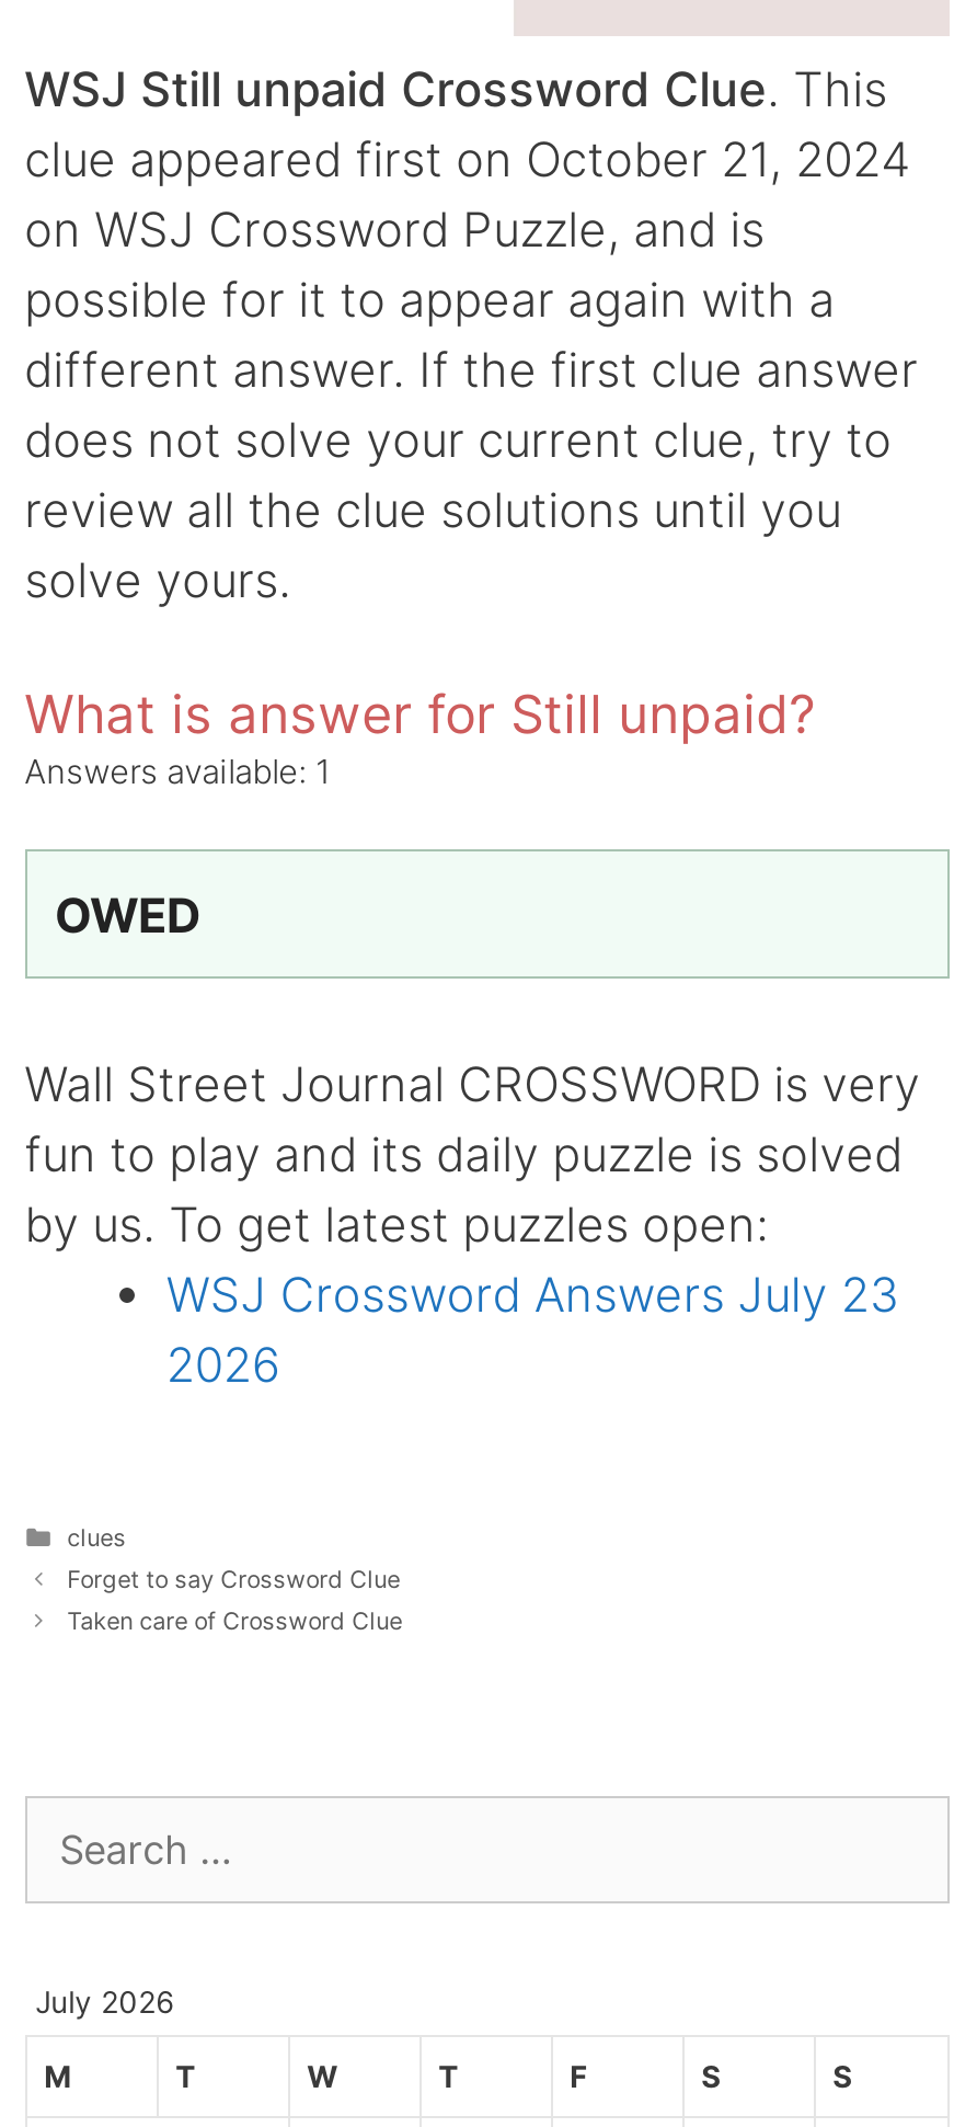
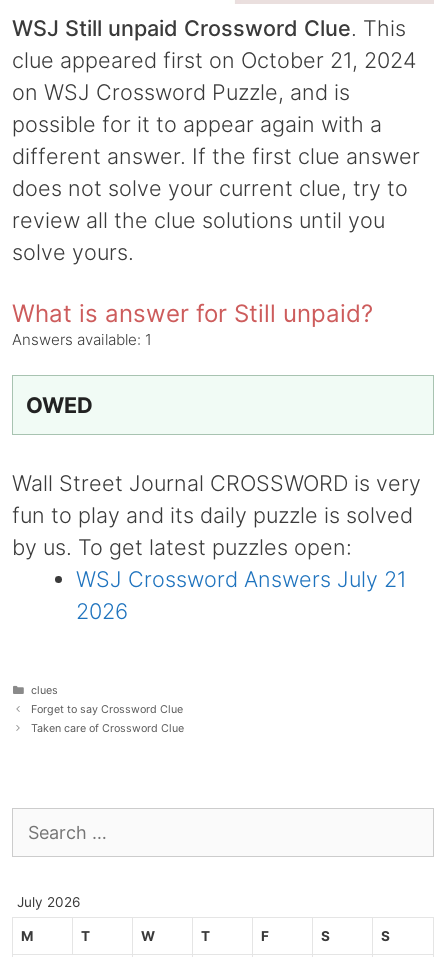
- WSJ Crossword Answers July 23
+ WSJ Crossword Answers July 21
